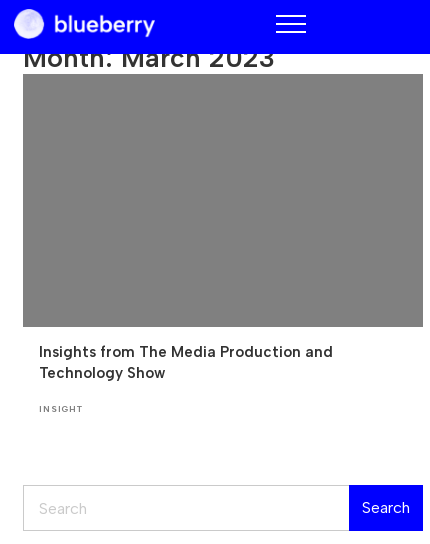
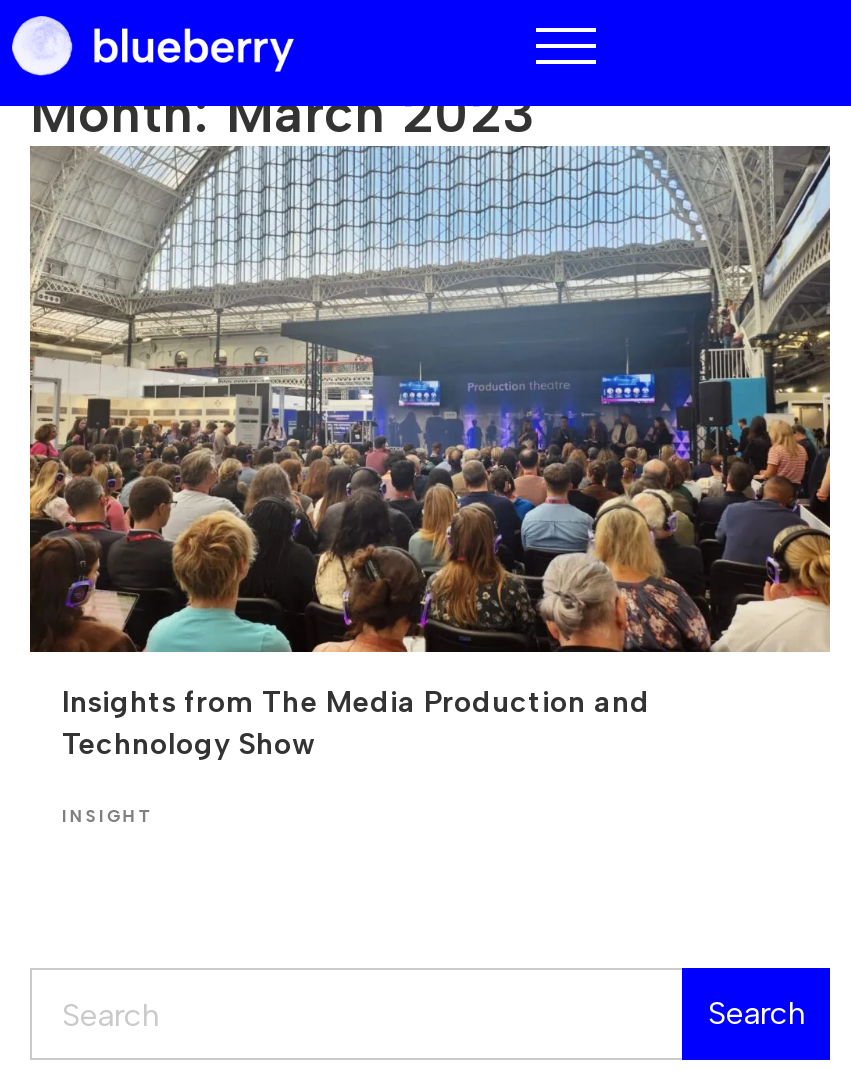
+ [image]
